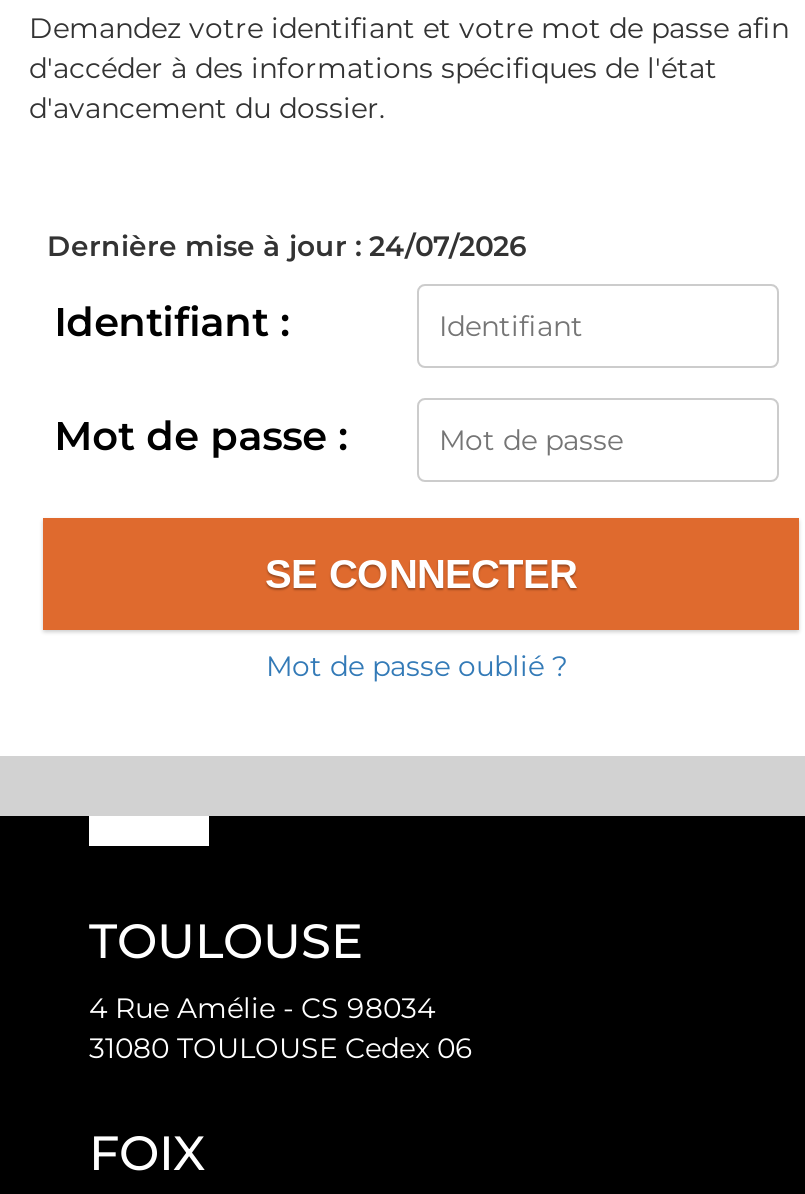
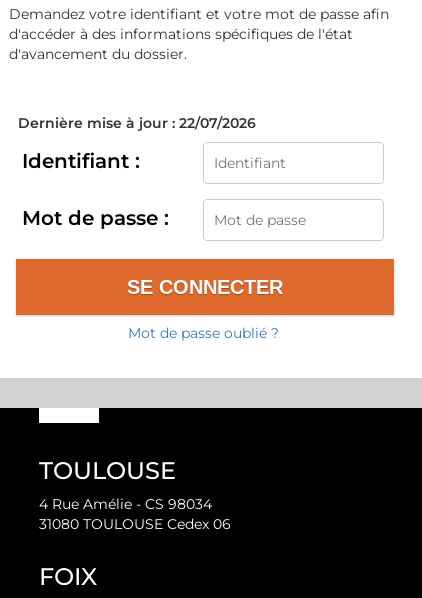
- Dernière mise à jour : 24/07/2026
+ Dernière mise à jour : 22/07/2026
